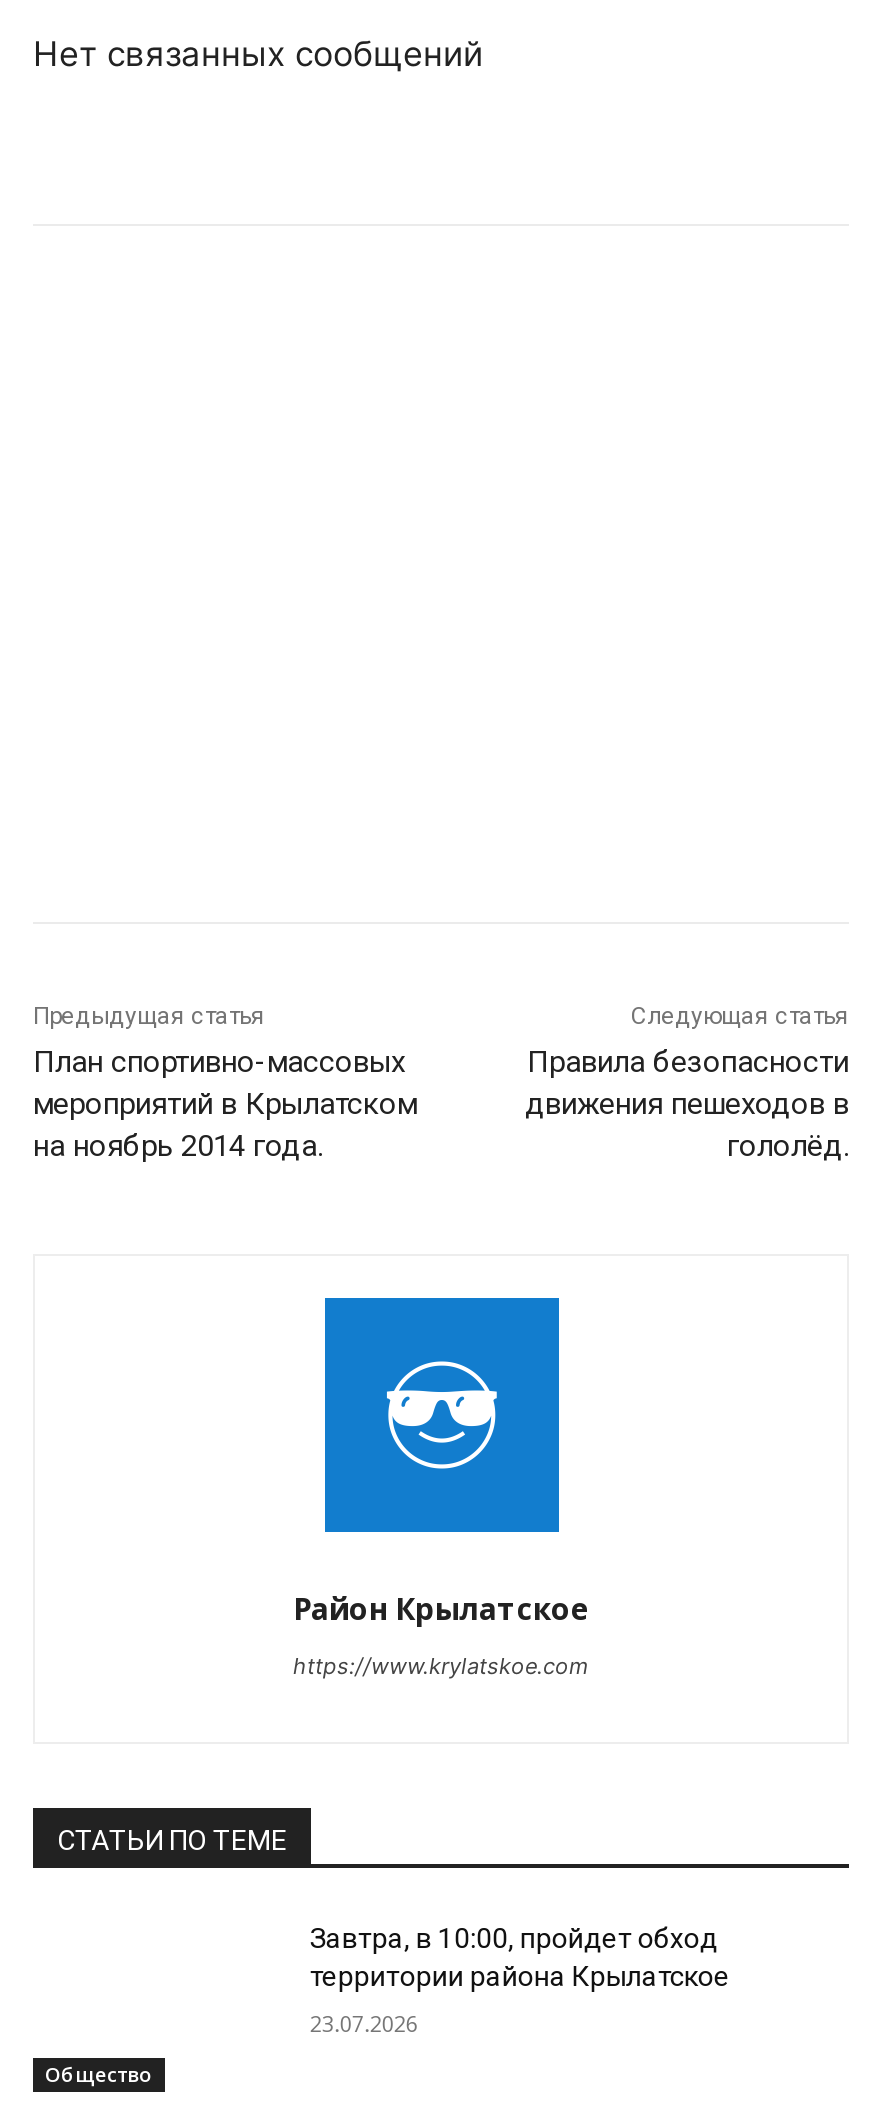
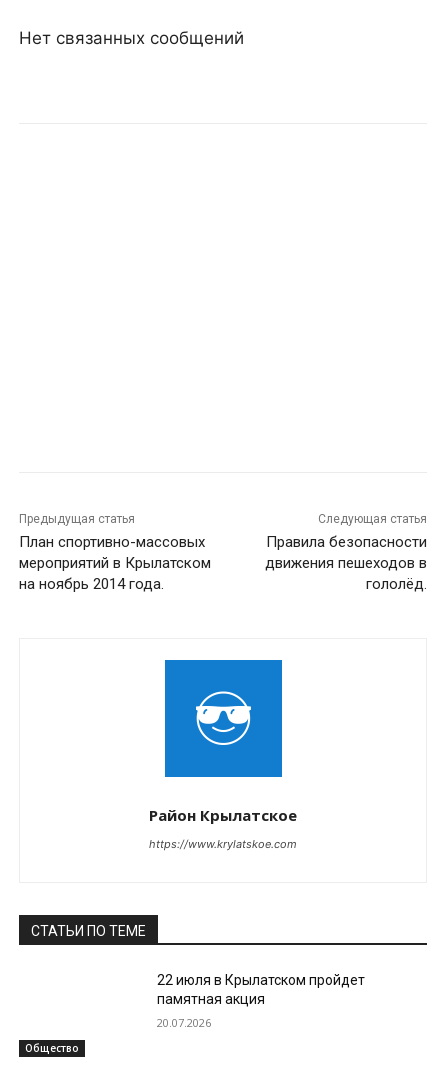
- Завтра, в 10:00, пройдет обход
- территории района Крылатское
+ 22 июля в Крылатском пройдет
+ памятная акция

- 23.07.2026
+ 20.07.2026
